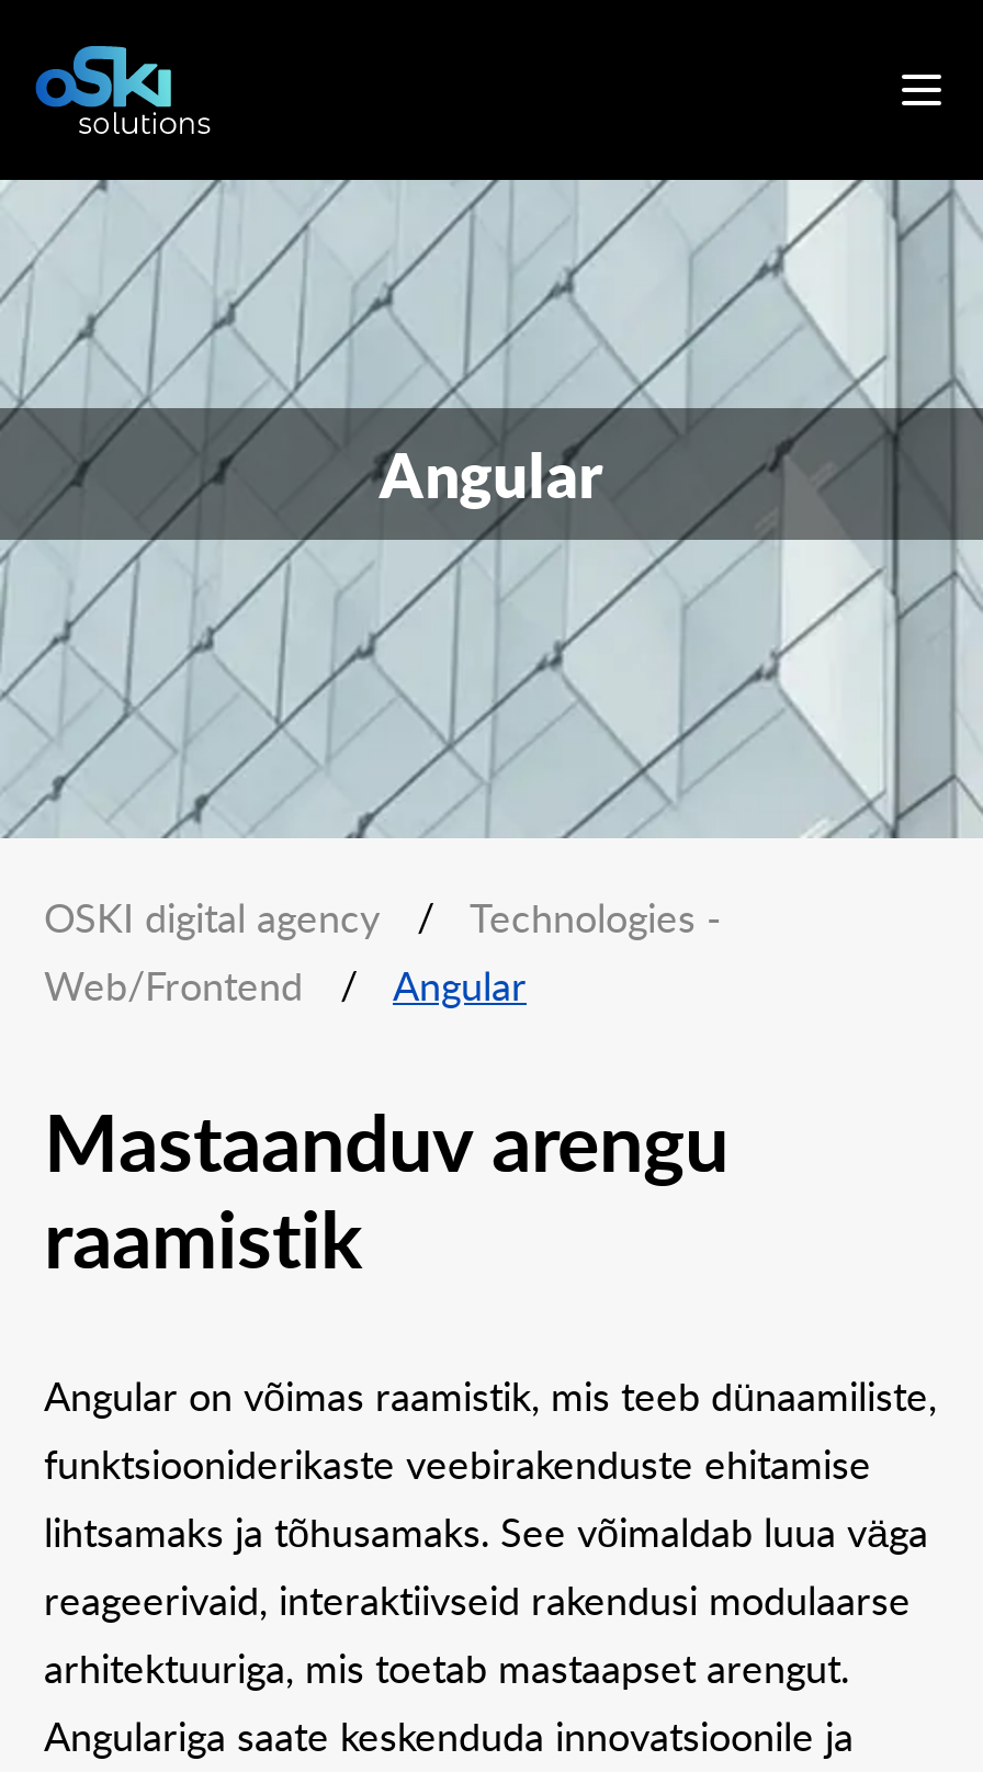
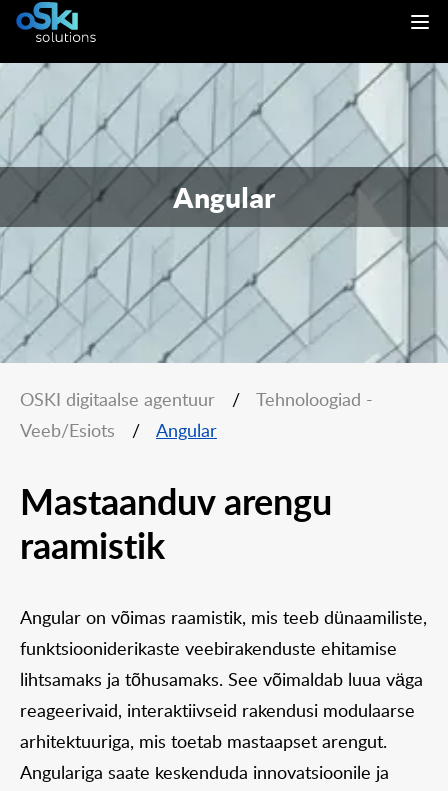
- OSKI digital agency
+ OSKI digitaalse agentuur

- Technologies -
+ Tehnoloogiad -

- Web/Frontend
+ Veeb/Esiots
